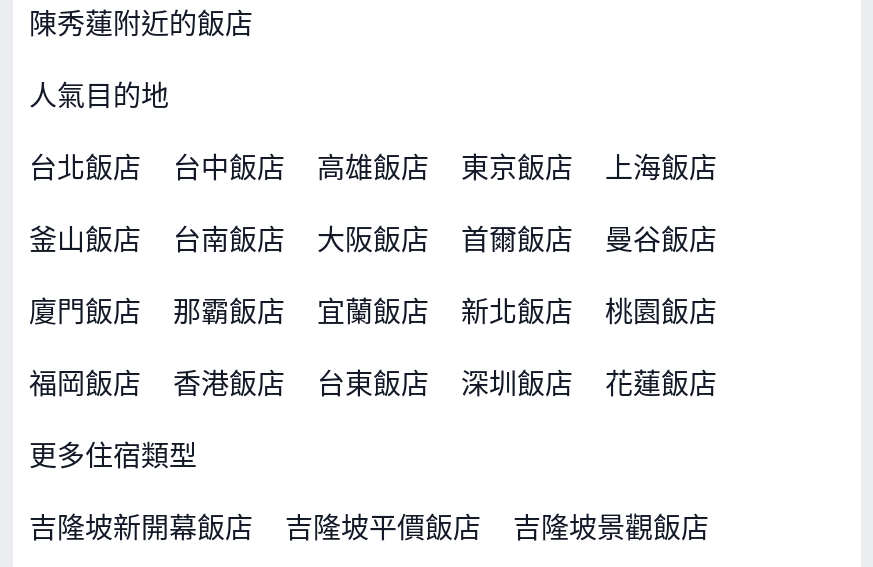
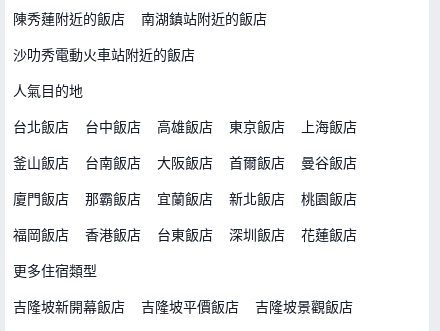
+ 南湖鎮站附近的飯店
+ 沙叻秀電動火車站附近的飯店
